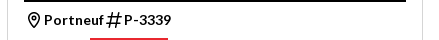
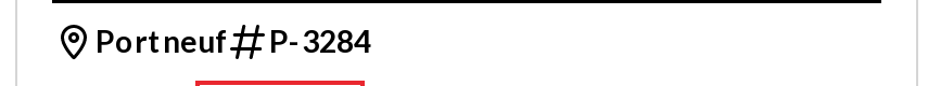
- Portneuf P-3339
+ Portneuf P-3284
